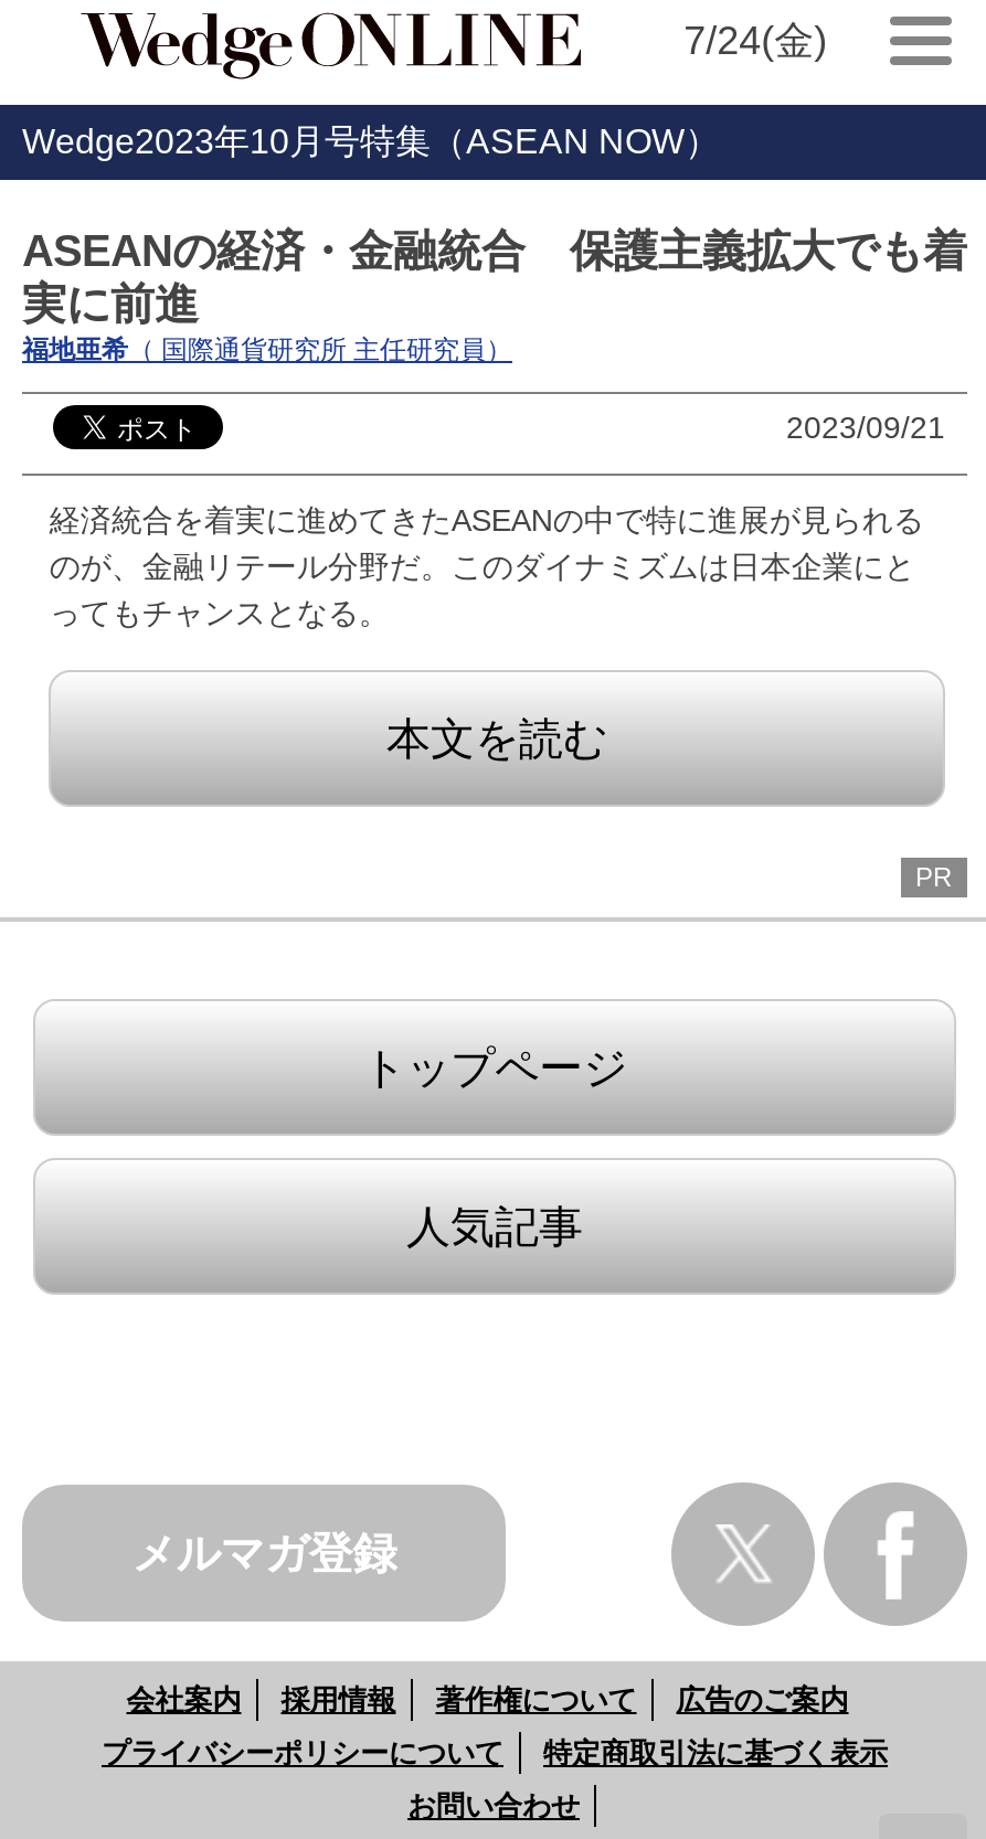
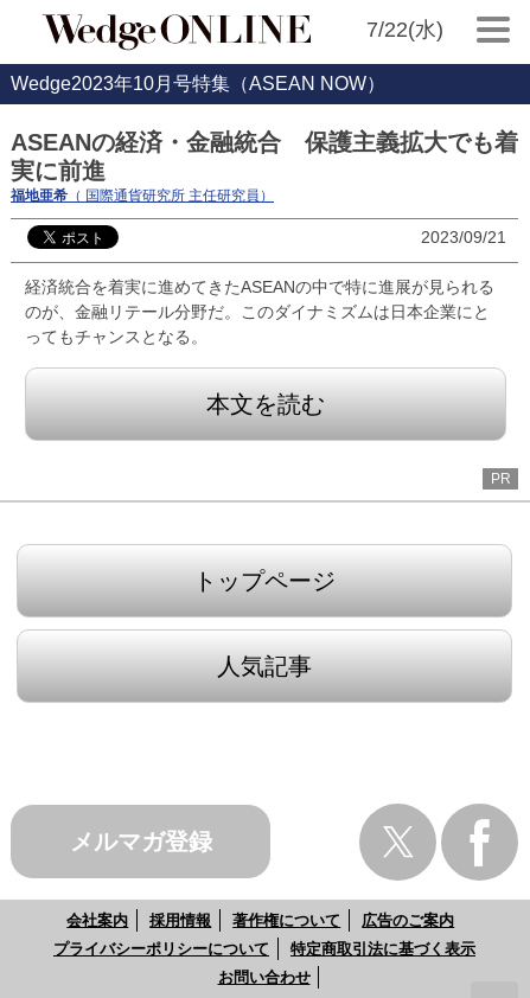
- 7/24(金)
+ 7/22(水)
